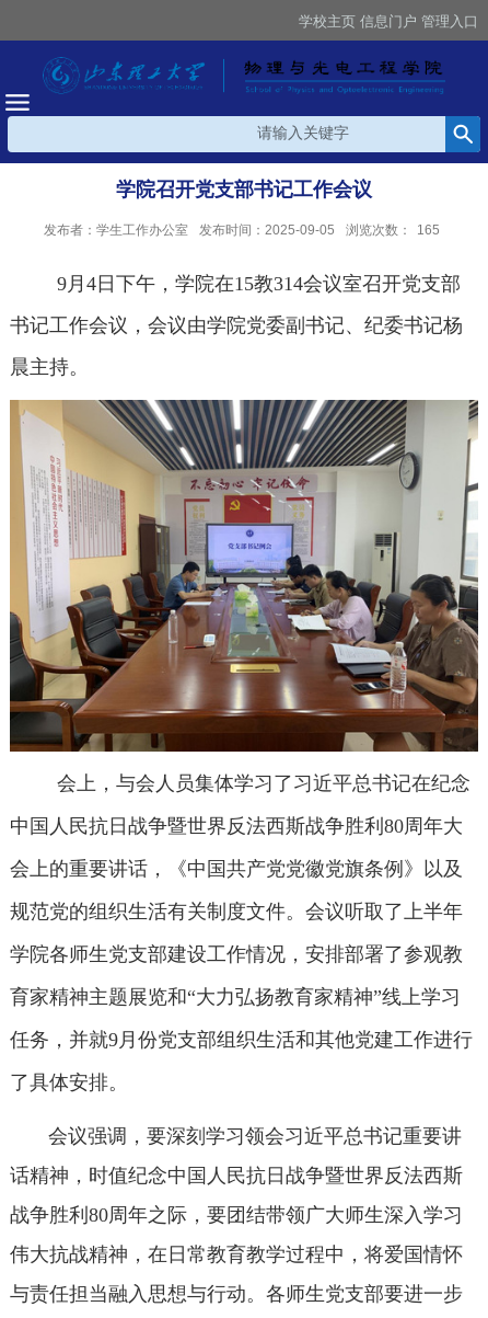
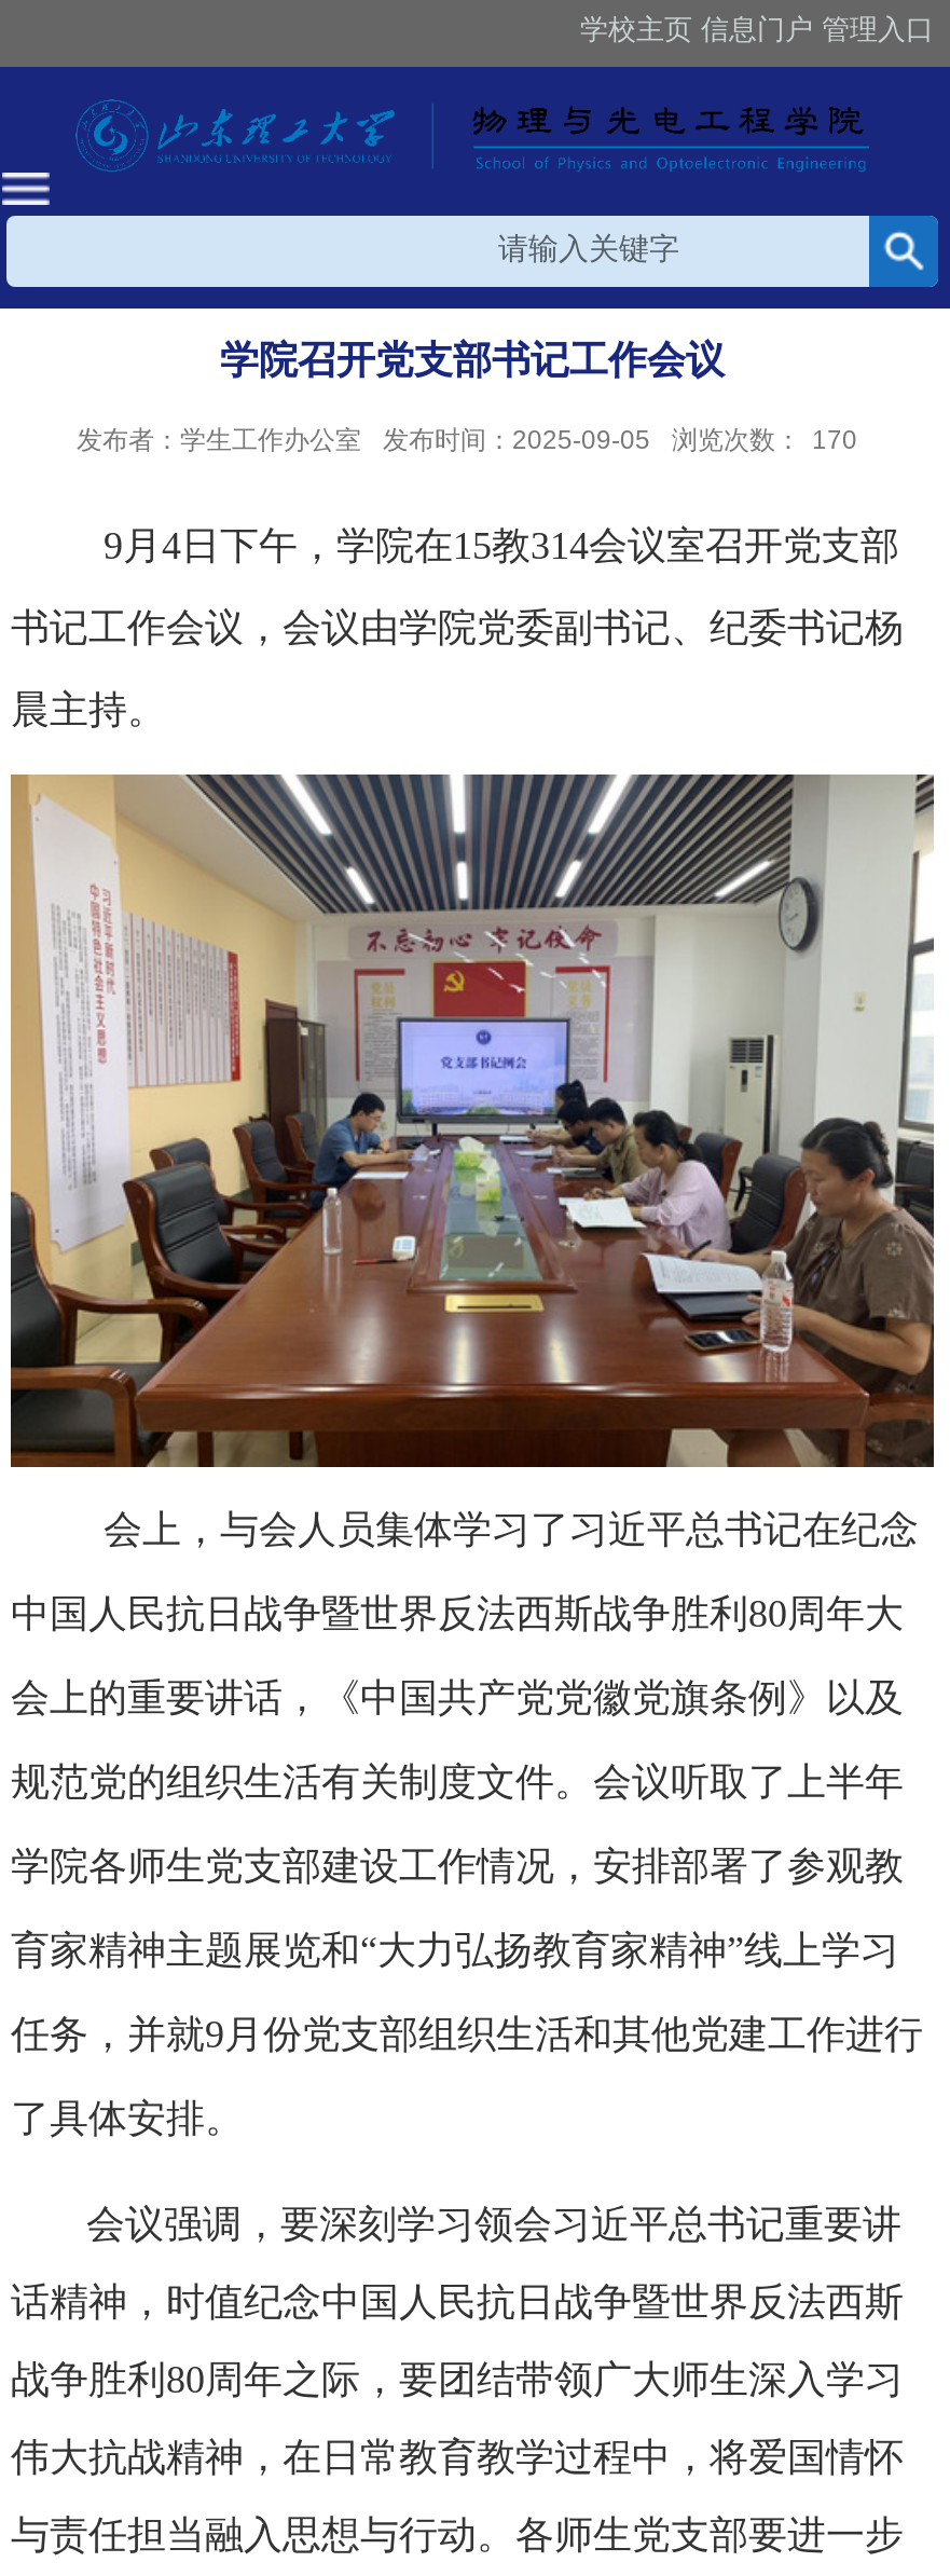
- 发布者：学生工作办公室 发布时间：2025-09-05 浏览次数： 165
+ 发布者：学生工作办公室 发布时间：2025-09-05 浏览次数： 170
